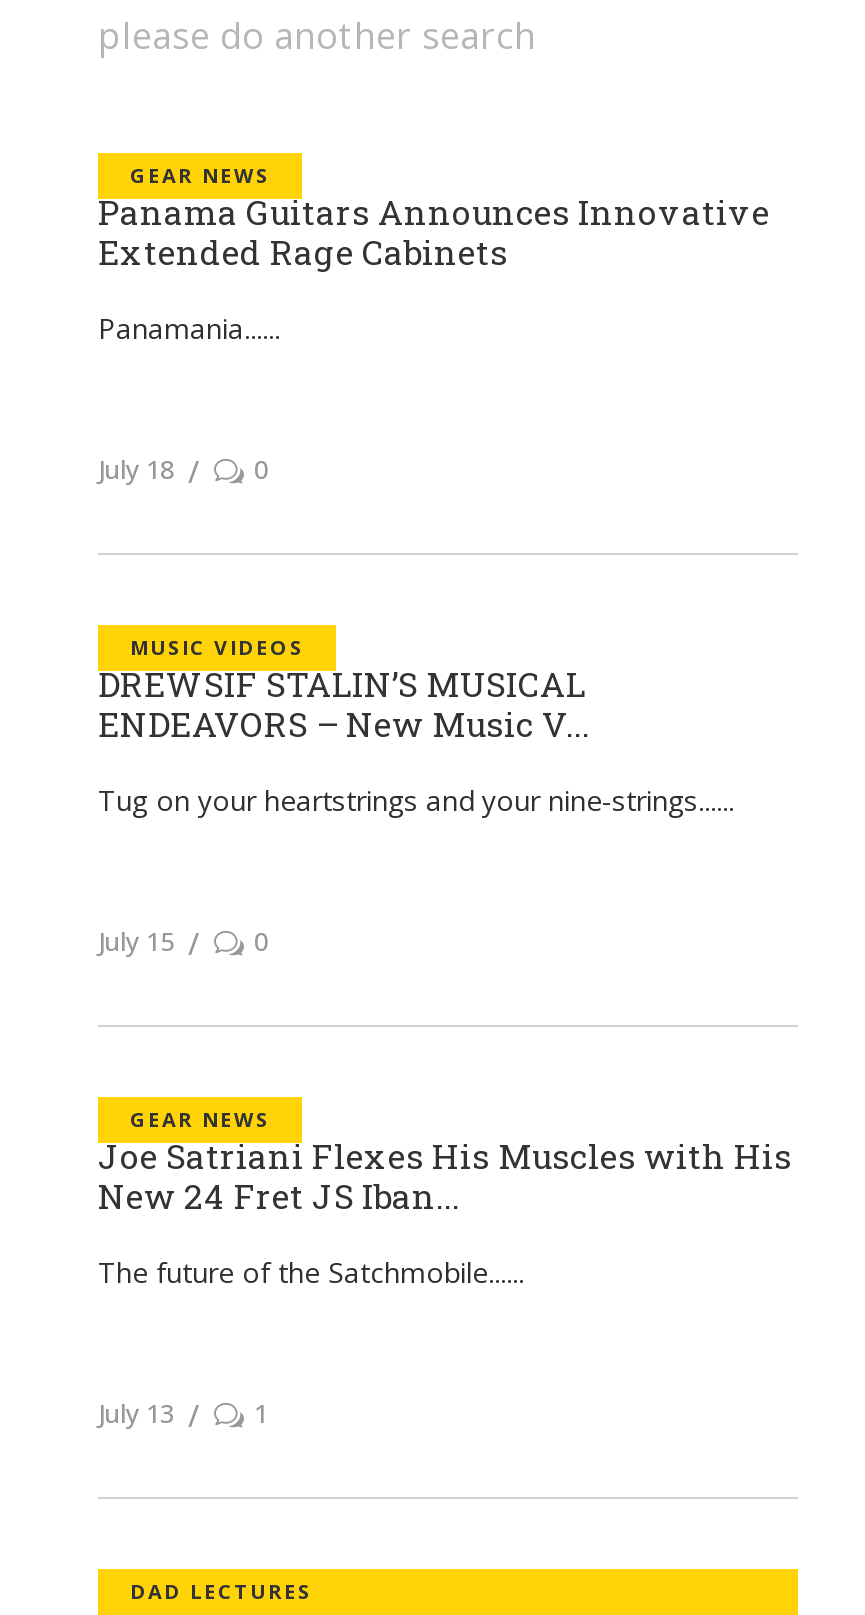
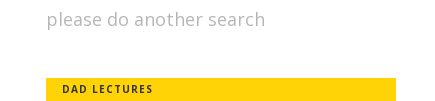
- GEAR NEWS
- Panama Guitars Announces Innovative
- Extended Rage Cabinets
- Panamania...

- July 18
- 0

- MUSIC VIDEOS
- DREWSIF STALIN’S MUSICAL
- ENDEAVORS – New Music V...
- Tug on your heartstrings and your nine-strings...

- July 15
- 0

- GEAR NEWS
- Joe Satriani Flexes His Muscles with His
- New 24 Fret JS Iban...
- The future of the Satchmobile...

- July 13
- 1
